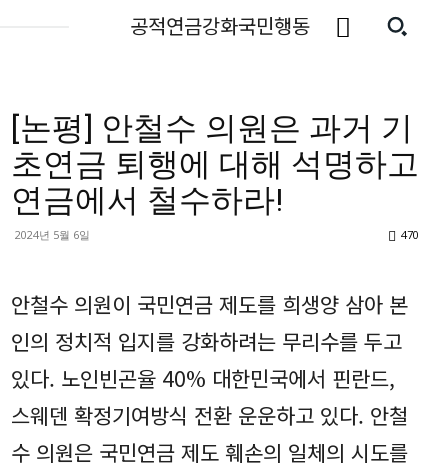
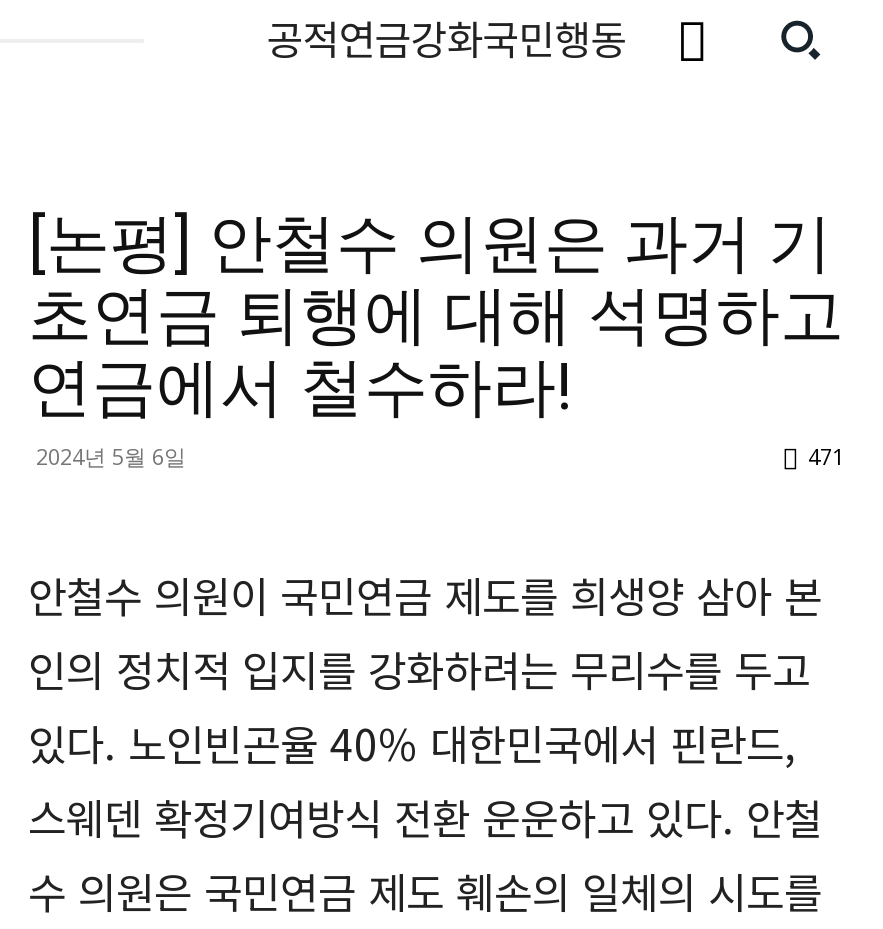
- 470
+ 471
